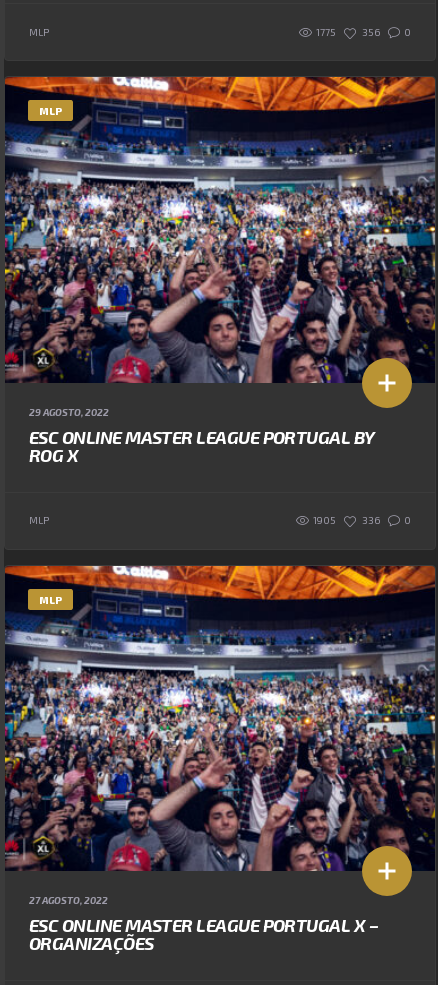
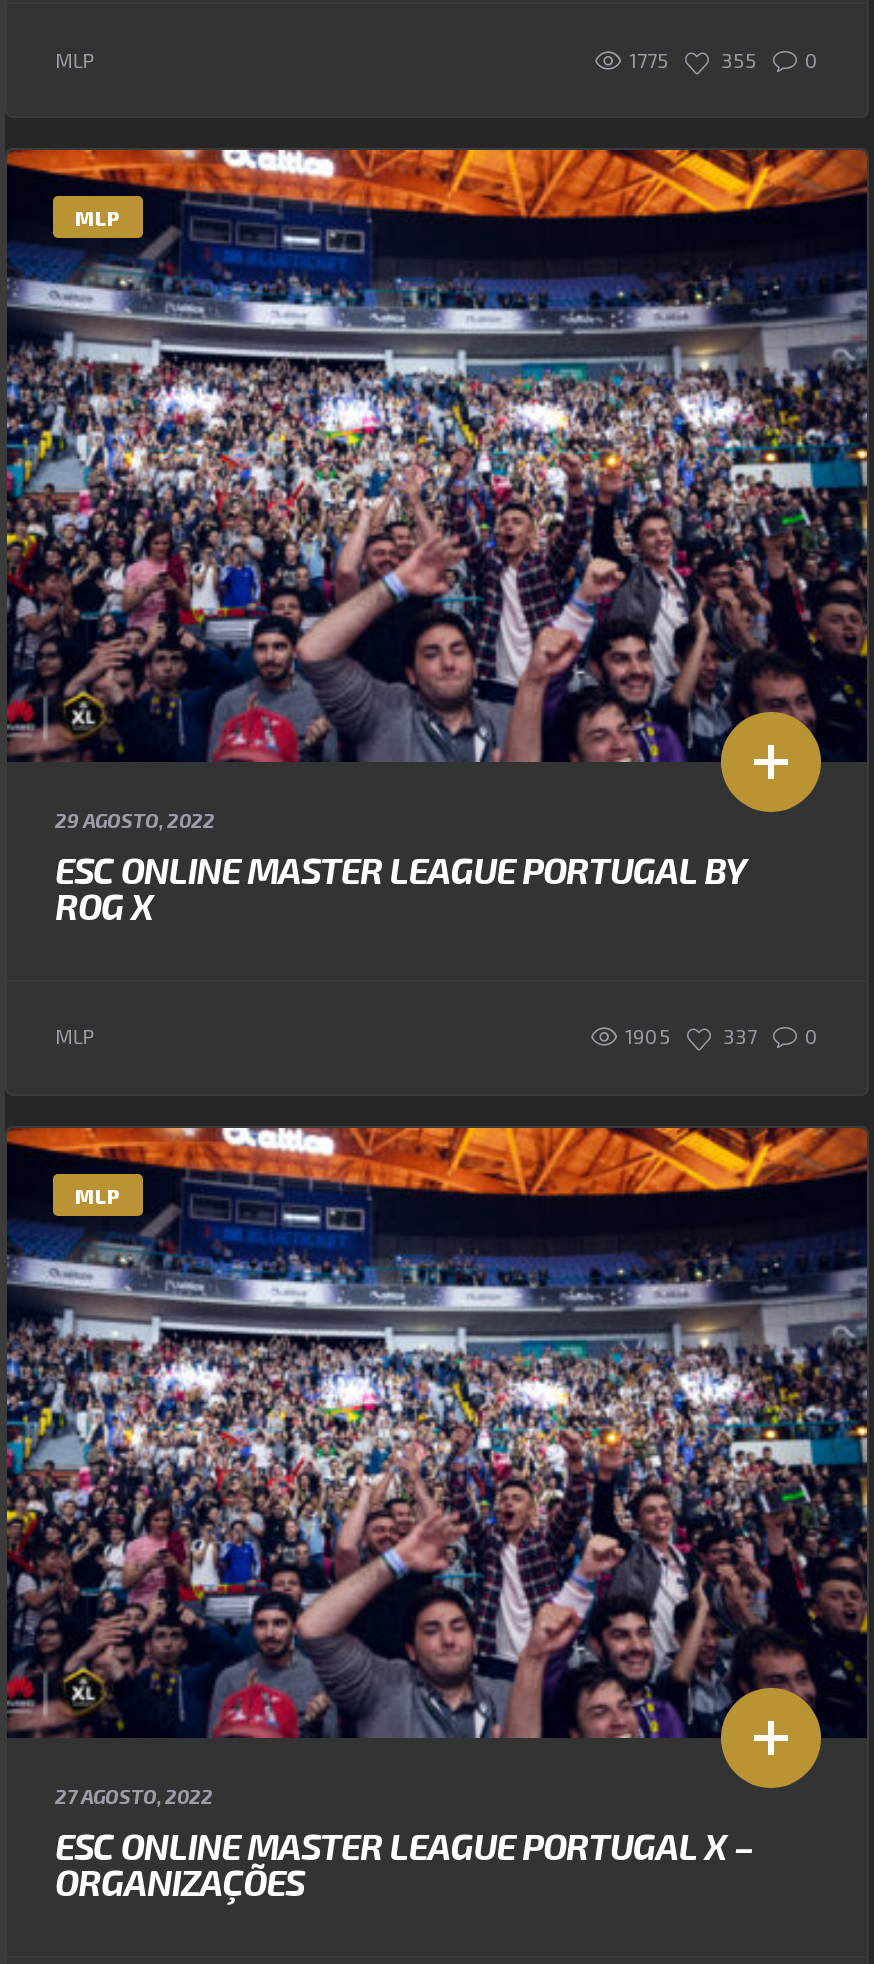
- 356 0
+ 355 0

- 336 0
+ 337 0
